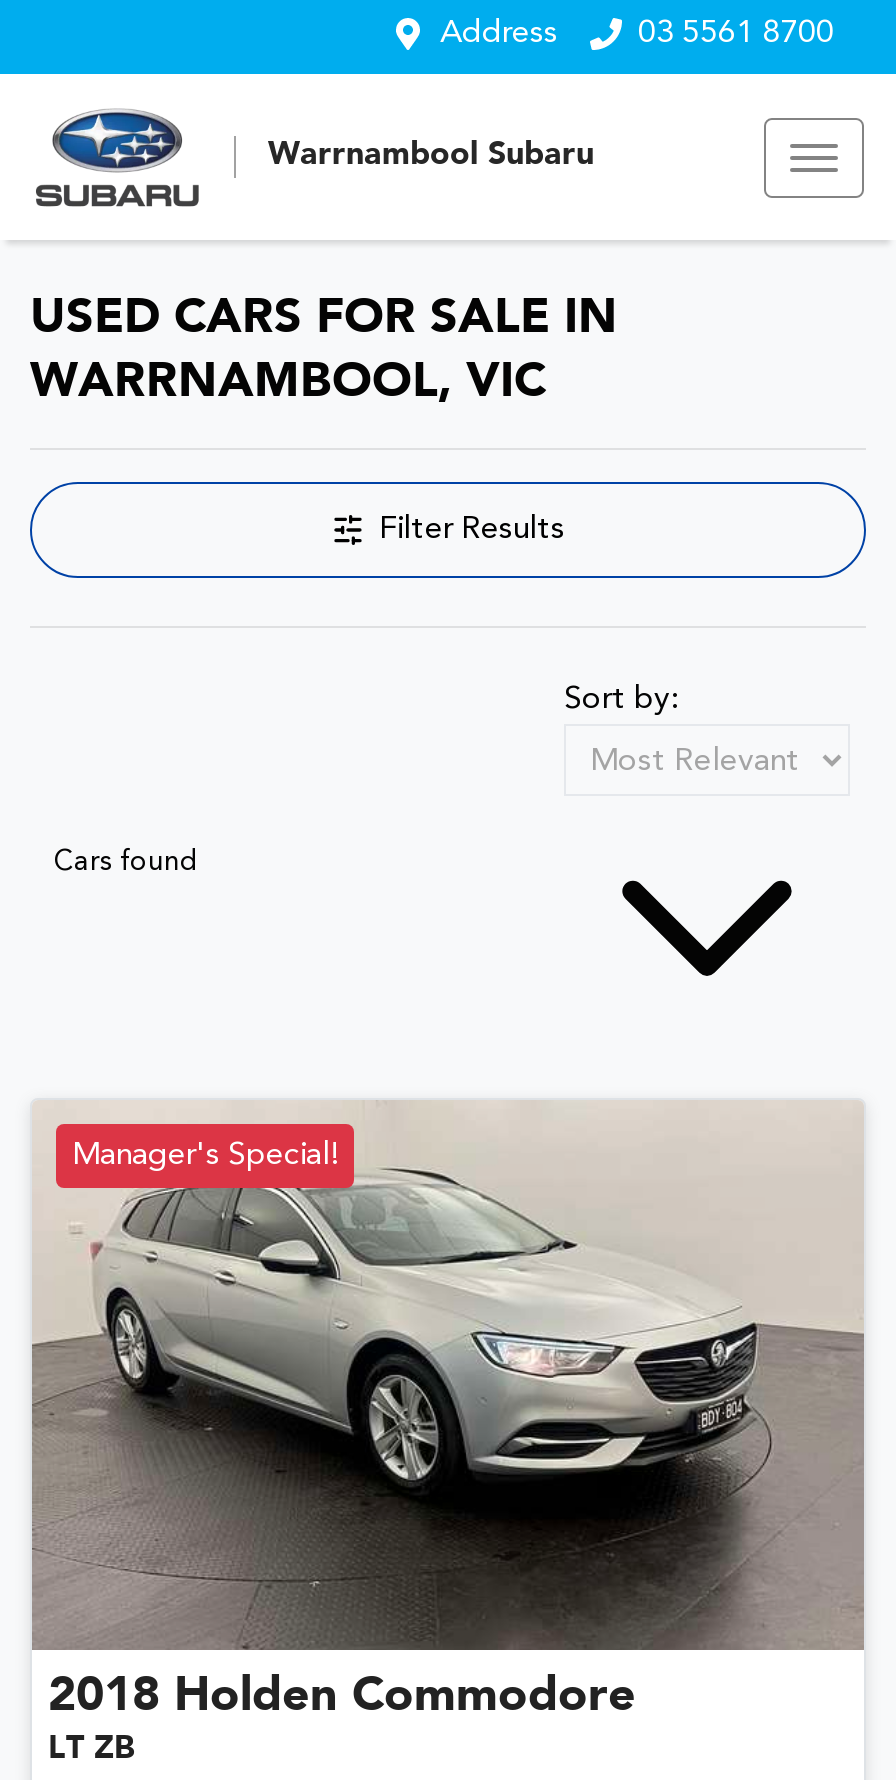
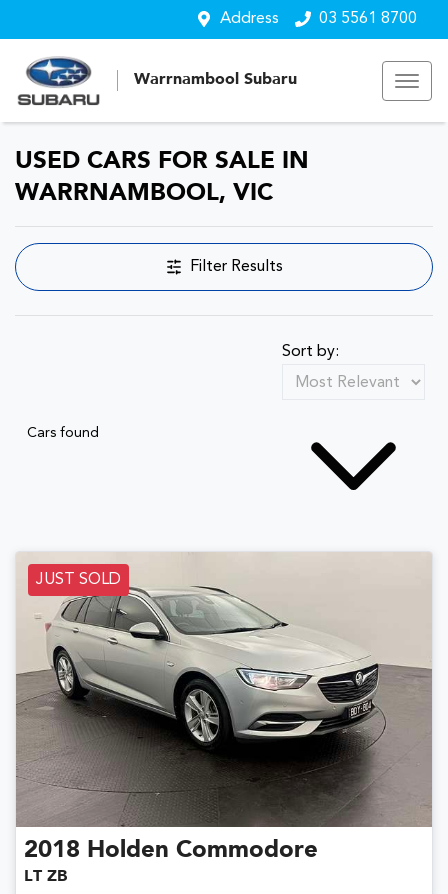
- Manager's Special!
+ JUST SOLD
